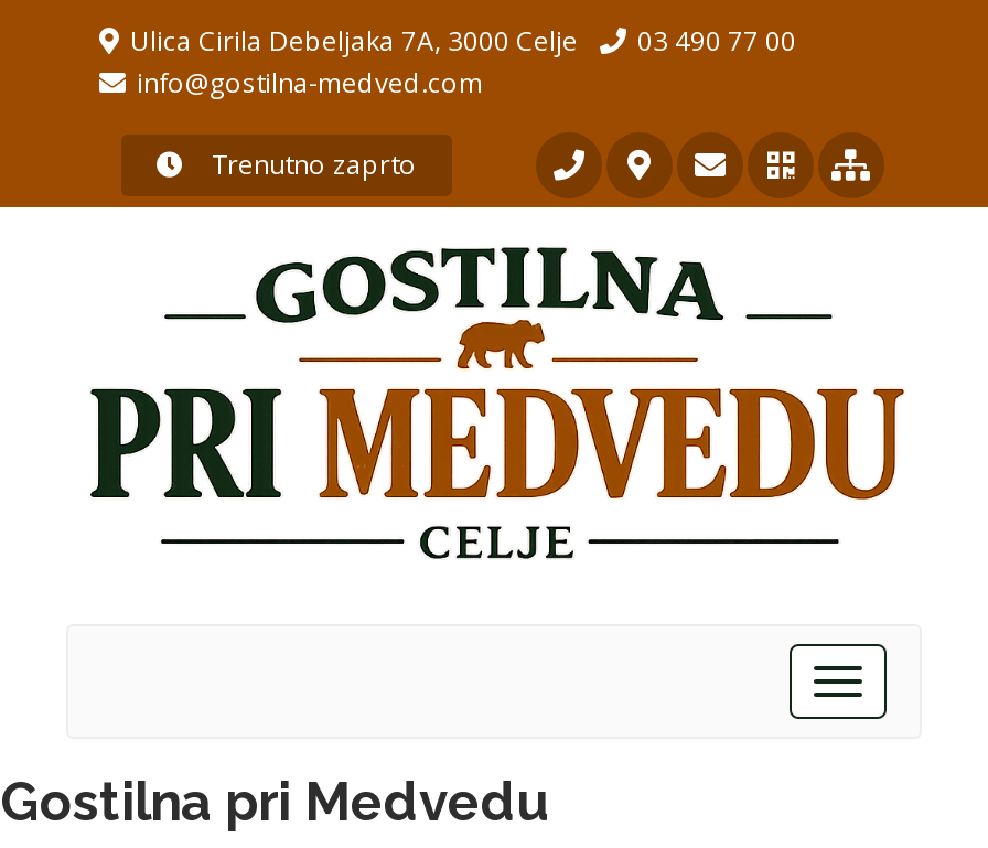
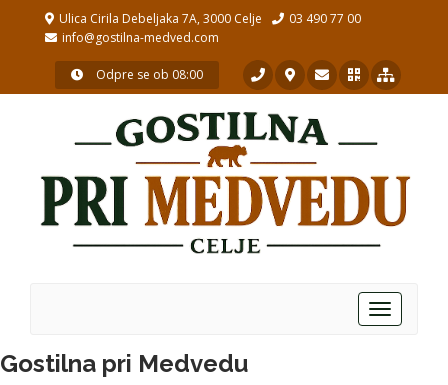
- Trenutno zaprto
+ Odpre se ob 08:00
